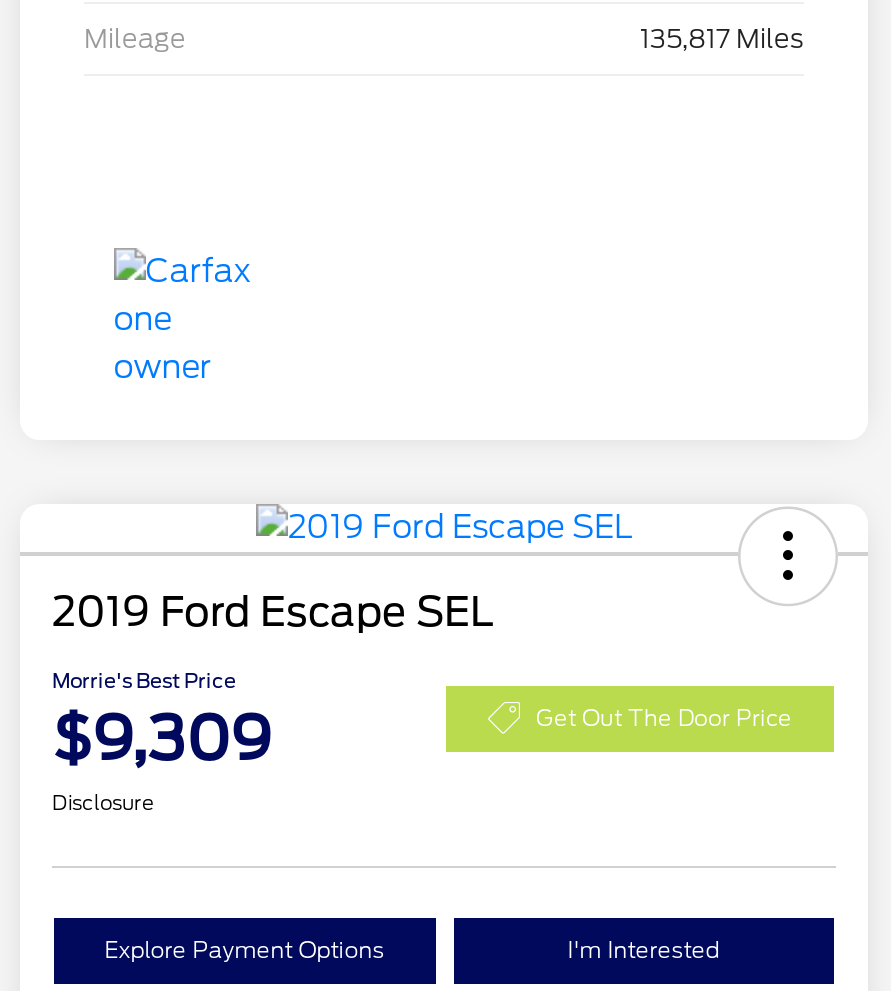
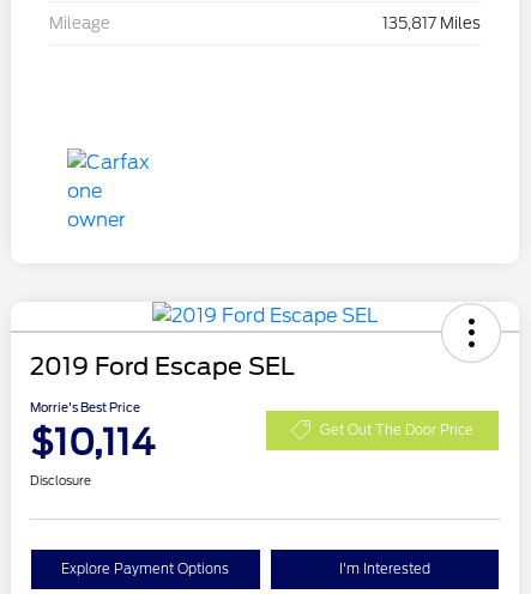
- $9,309
+ $10,114
